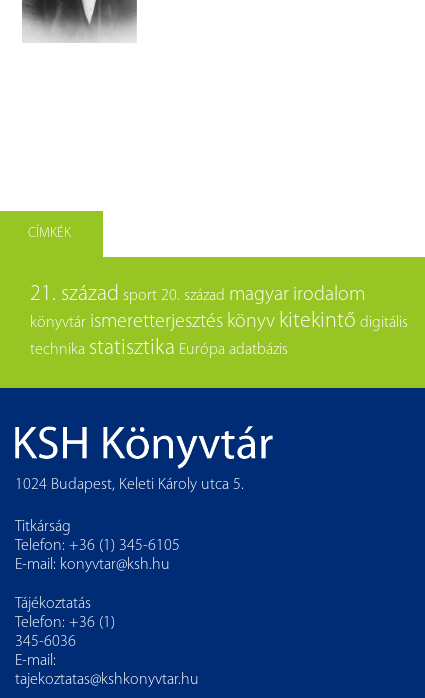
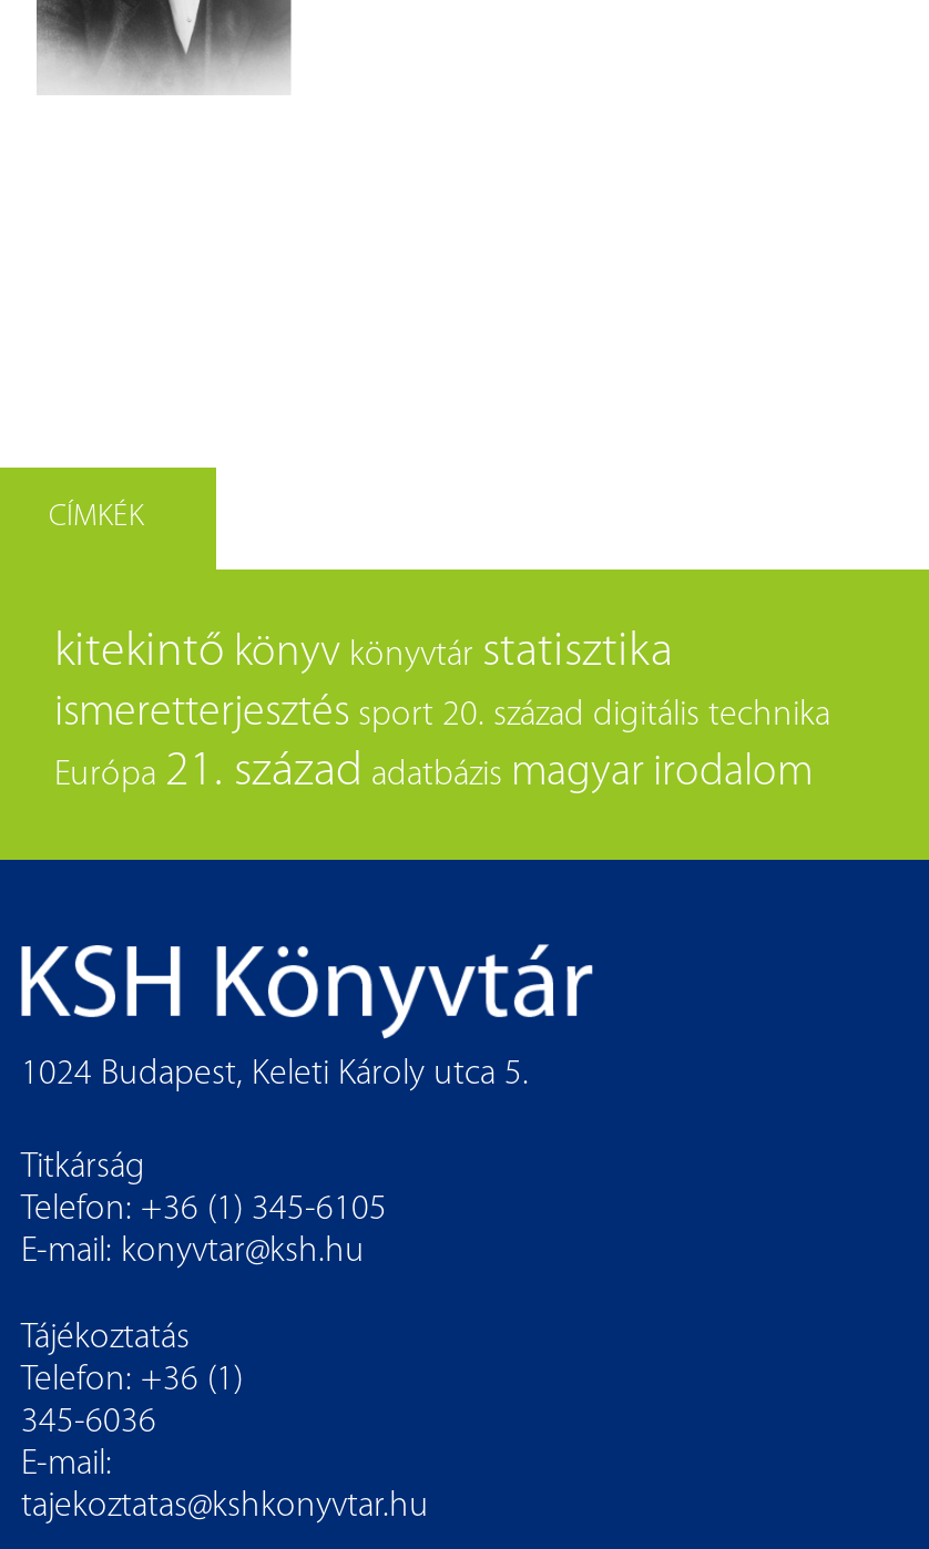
- 21. század sport 20. század magyar irodalom
- könyvtár ismeretterjesztés könyv kitekintő digitális
- technika statisztika Európa adatbázis
+ kitekintő könyv könyvtár statisztika
+ ismeretterjesztés sport 20. század digitális technika
+ Európa 21. század adatbázis magyar irodalom
